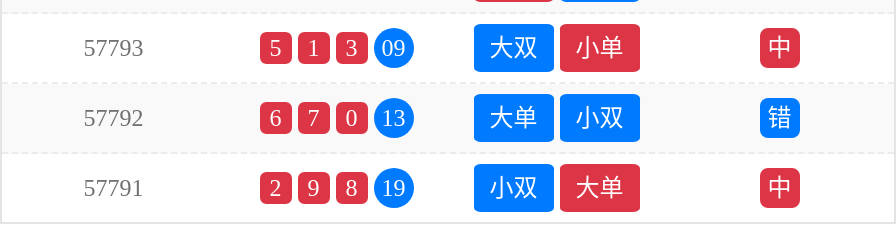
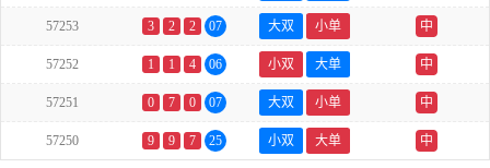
- 57793
- 5
- 1
+ 57253

- 09
+ 2
+ 2
+ 07

- 57792
- 6
+ 57252
+ 1
+ 1
+ 4
+ 06
+ 小双
+ 大单
+ 中
+ 57251
+ 0

- 13
- 大单
- 小双
- 错
+ 07
+ 大双
+ 小单
+ 中

- 57791
- 2
+ 57250

- 8
- 19
+ 9
+ 7
+ 25
